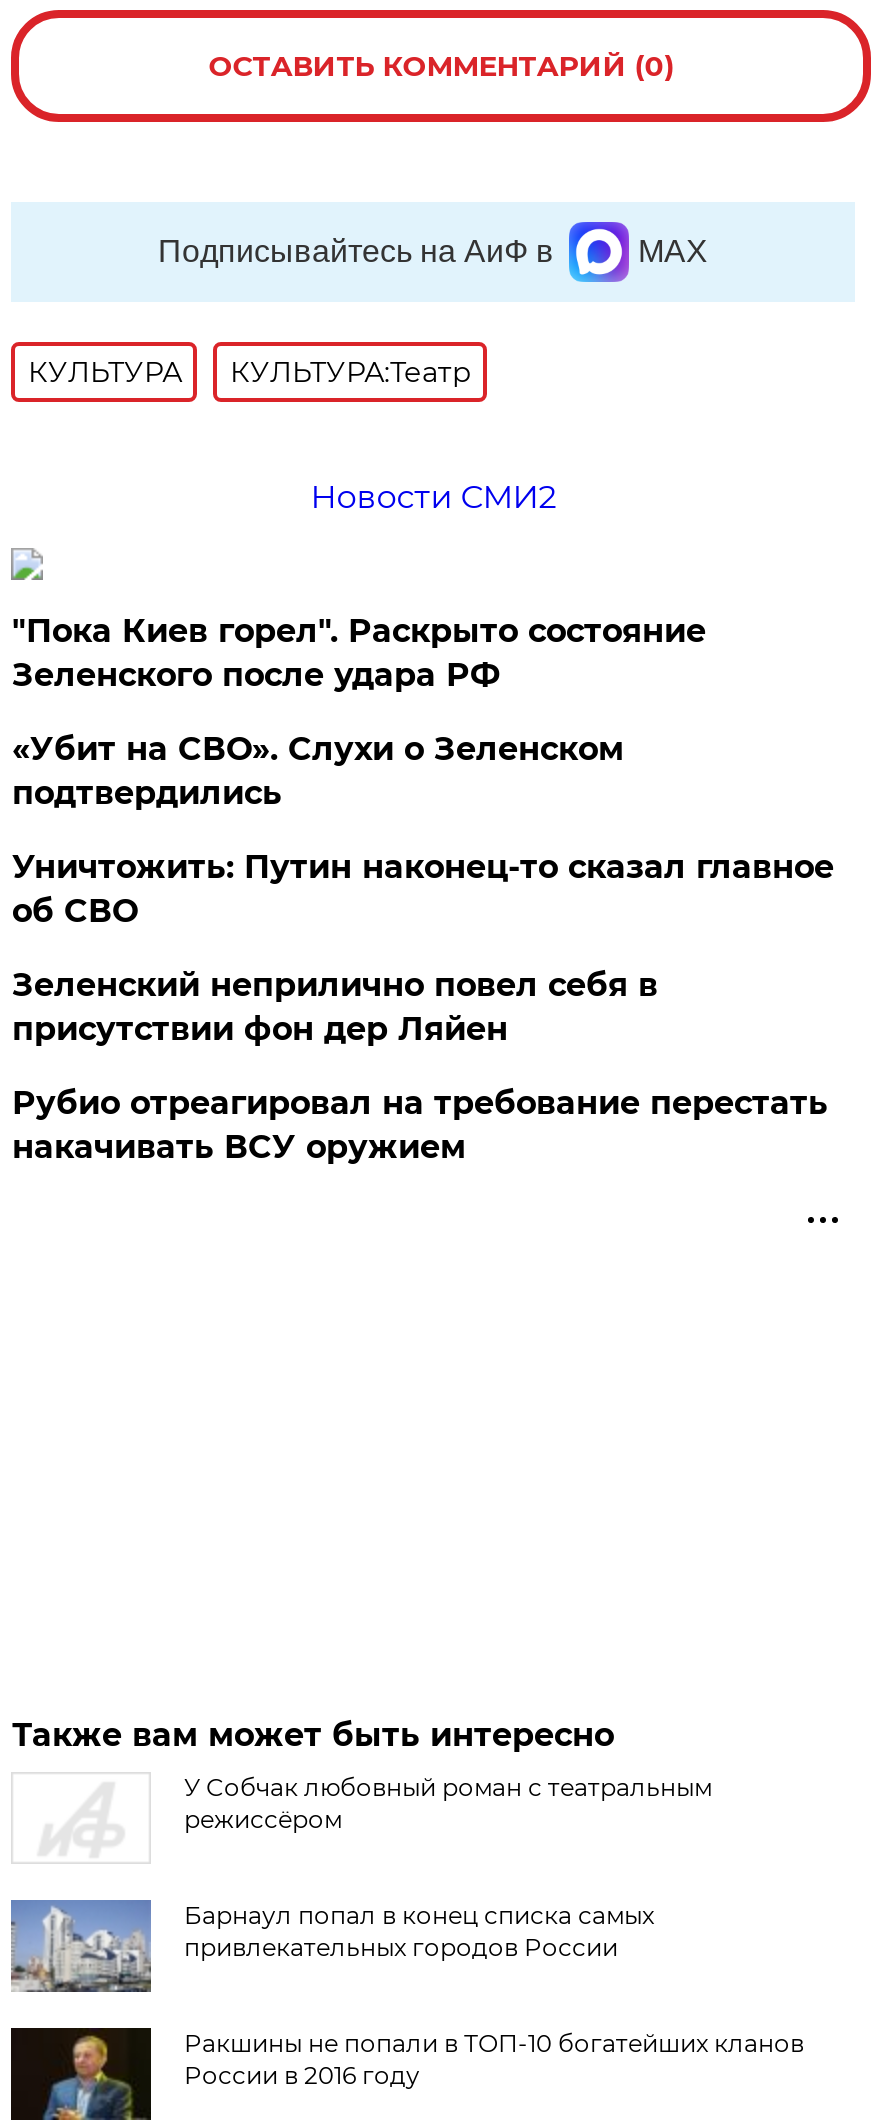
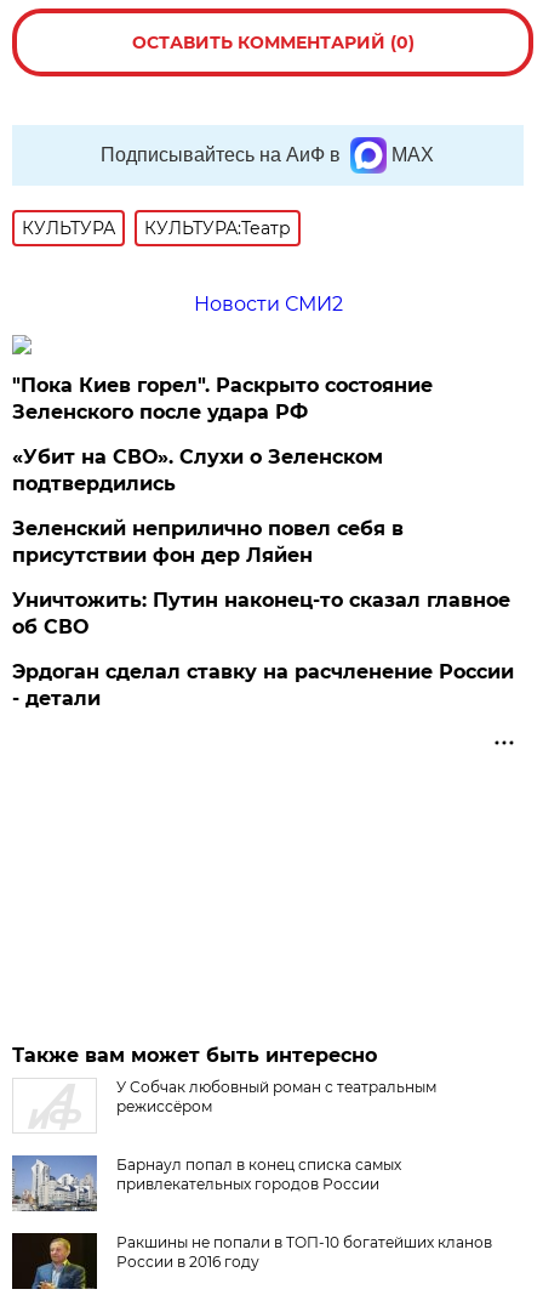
moved down: Уничтожить: Путин наконец-то сказал главное | об СВО

moved up: Зеленский неприлично повел cебя в | присутствии фон дер Ляйен

- Рубио отреагировал на требование перестать
- накачивать ВСУ оружием
+ Эрдоган сделал ставку на расчленение России
+ - детали
